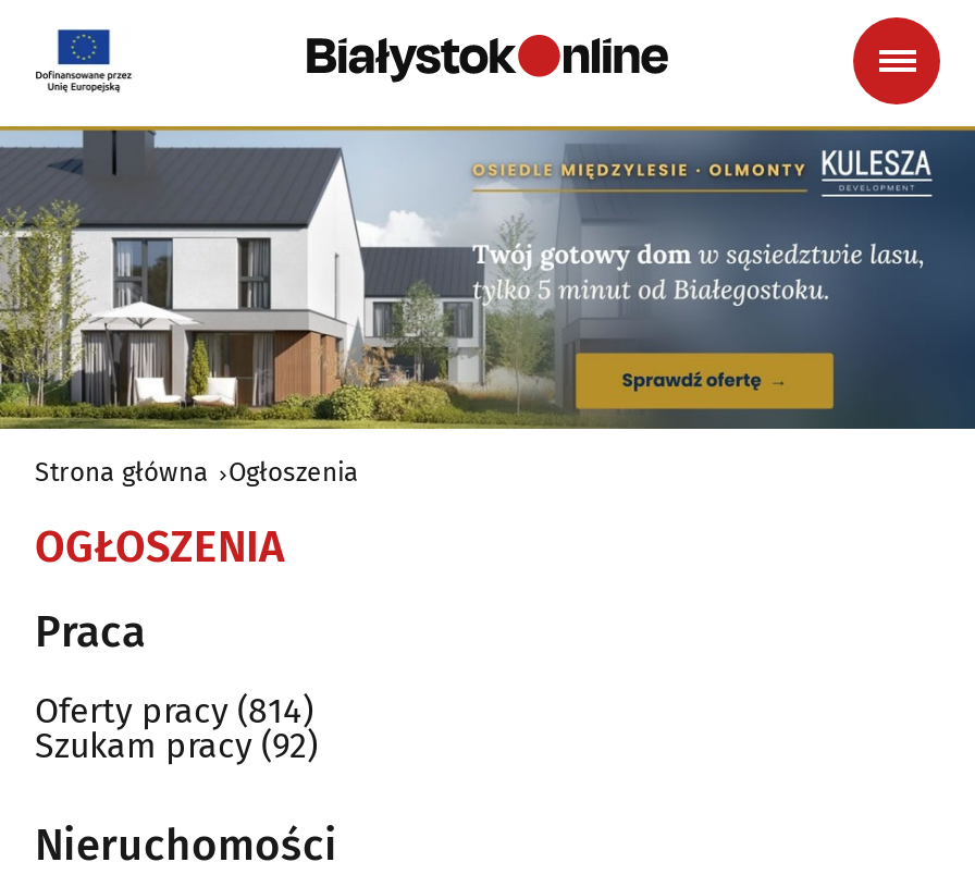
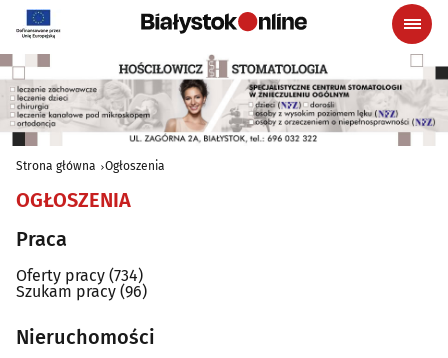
- [image]
+ [image]

- Oferty pracy (814)
+ Oferty pracy (734)

- Szukam pracy(92)
+ Szukam pracy(96)
